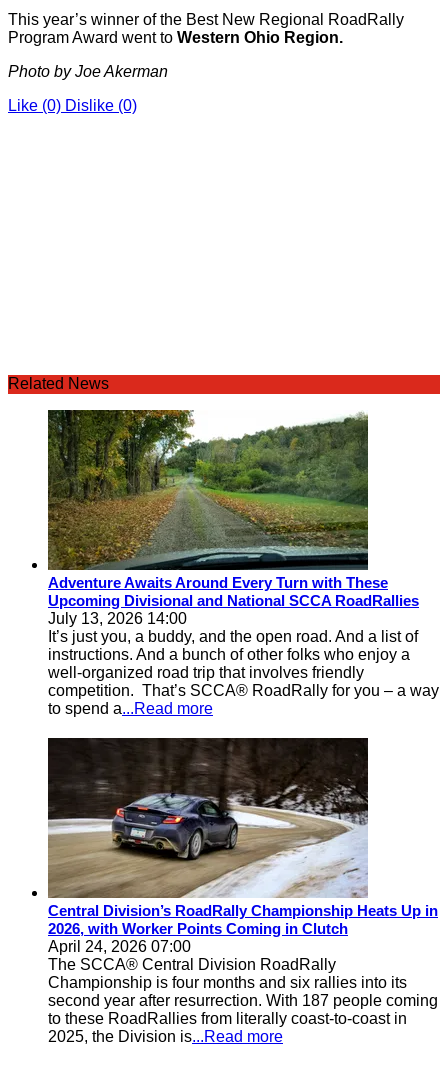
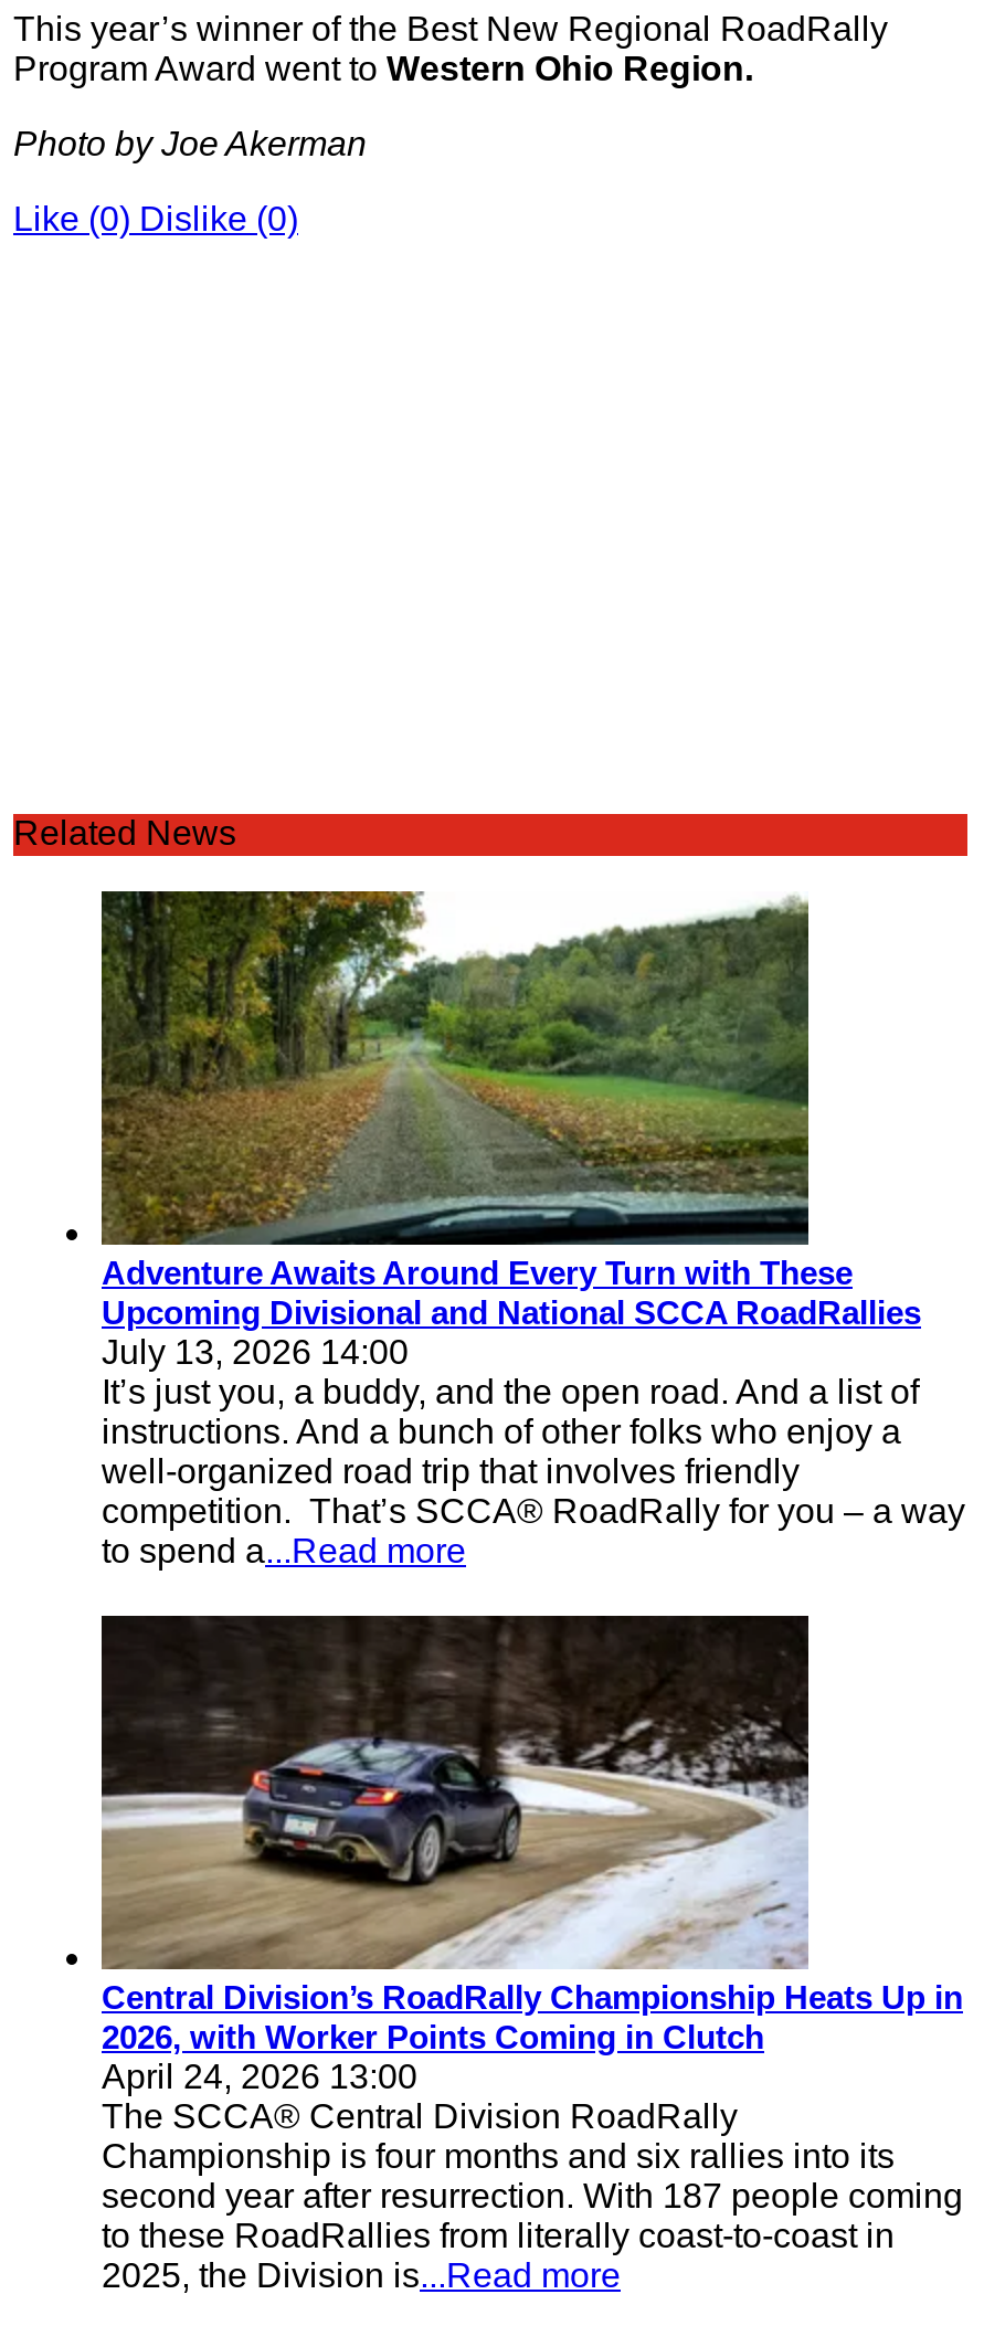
- April 24, 2026 07:00
+ April 24, 2026 13:00
